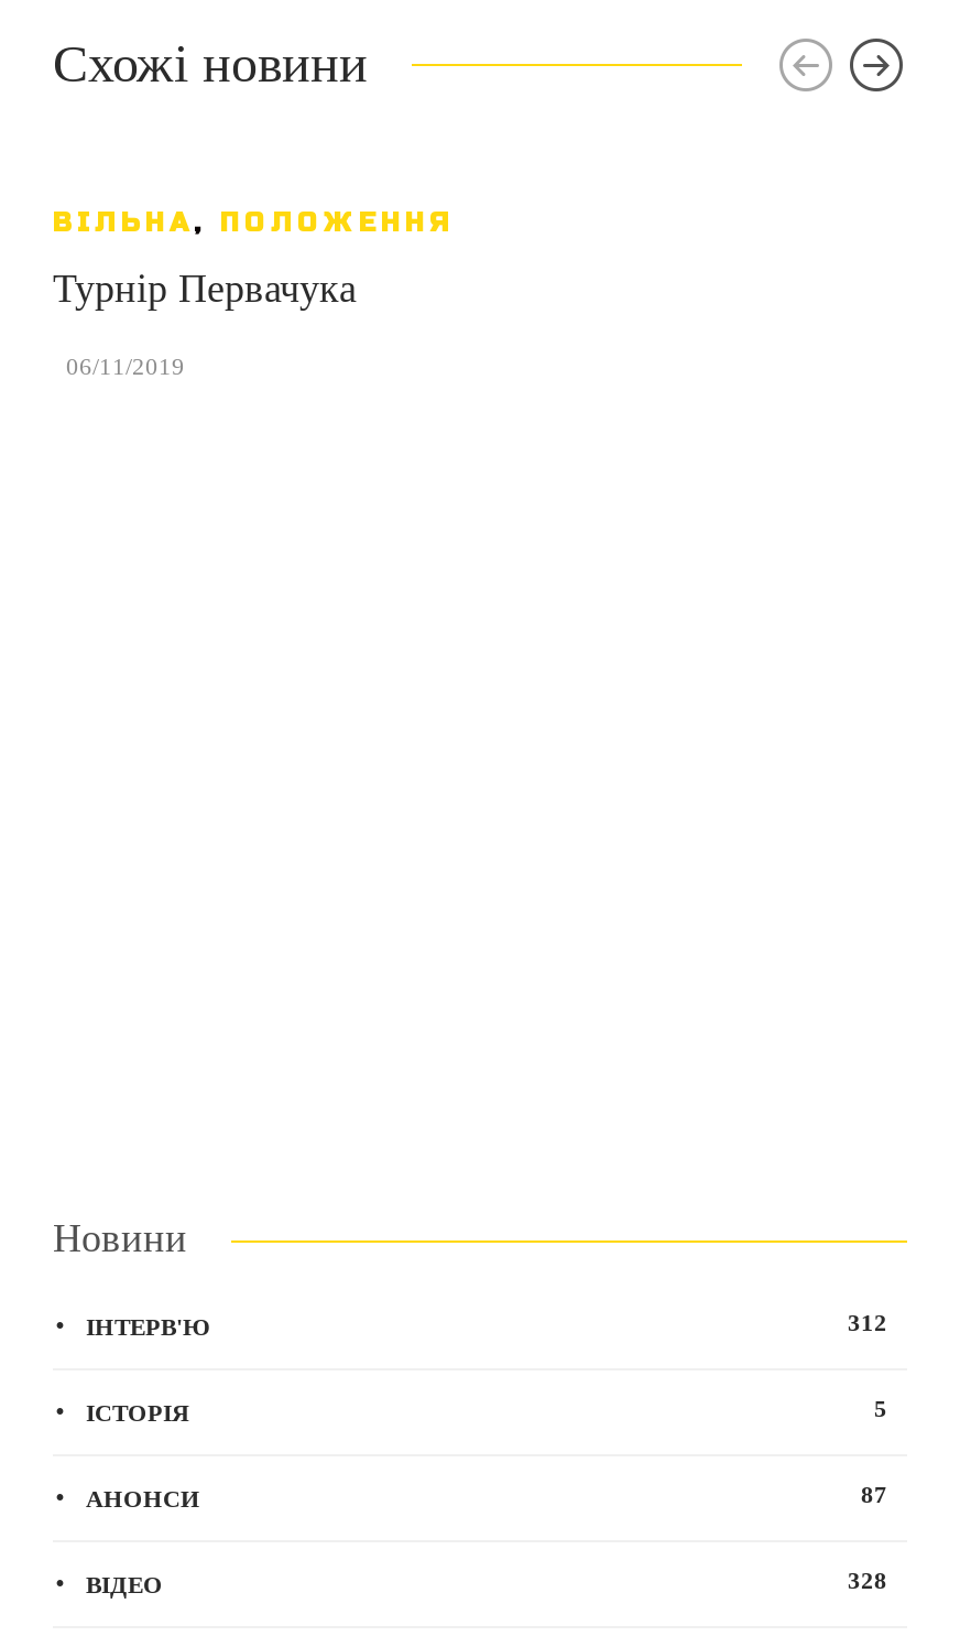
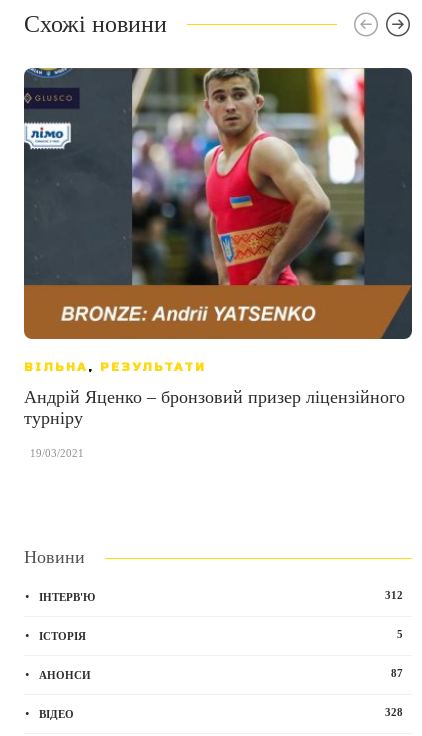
+ [image]

- ВІЛЬНА, ПОЛОЖЕННЯ
+ ВІЛЬНА, РЕЗУЛЬТАТИ

- Турнір Первачука
+ Андрій Яценко – бронзовий призер ліцензійного
+ турніру

- , 06/11/2019
+ , 19/03/2021
